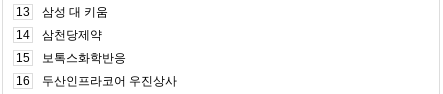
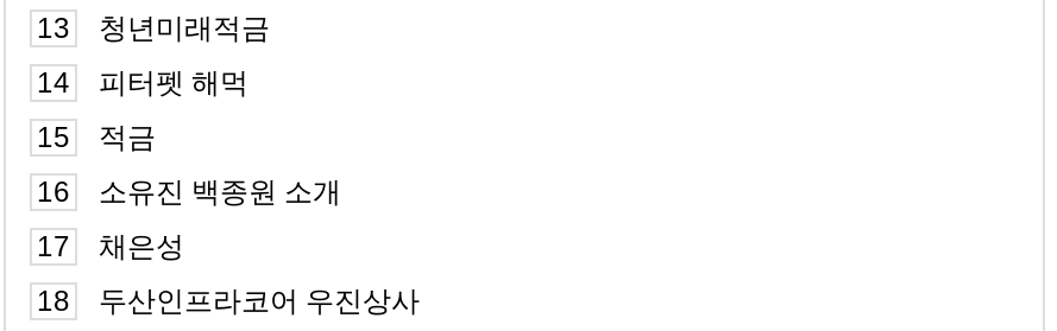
- 삼성 대 키움
+ 청년미래적금

- 삼천당제약
+ 피터펫 해먹

- 보톡스화학반응
+ 적금

+ 소유진 백종원 소개
+ 17
+ 채은성
+ 18
